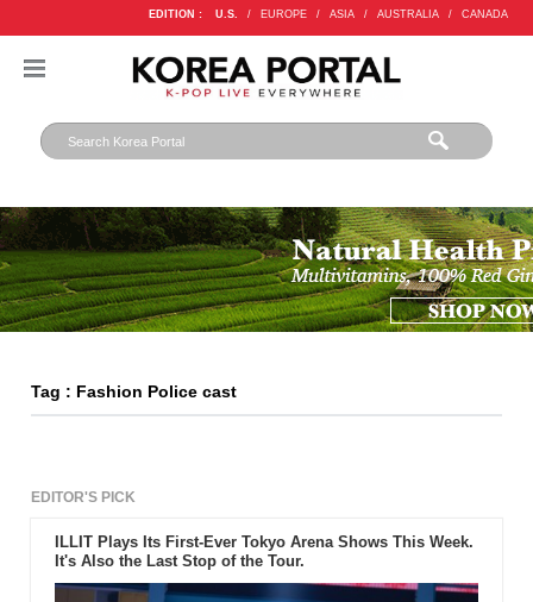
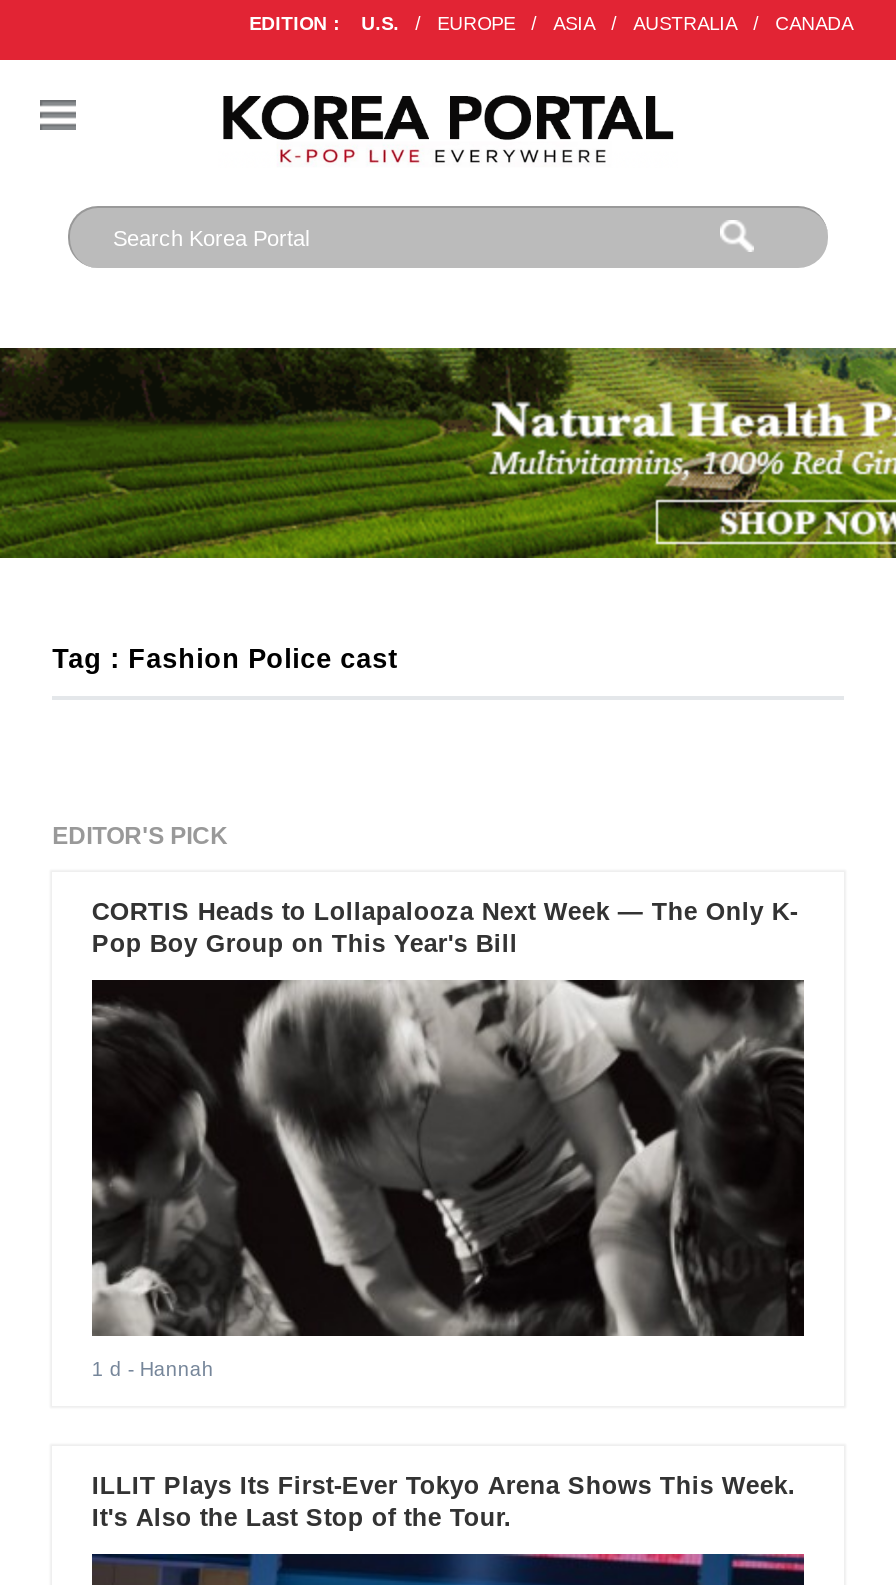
+ CORTIS Heads to Lollapalooza Next Week — The Only K-
+ Pop Boy Group on This Year's Bill

+ [image]
+ 1 d - Hannah
